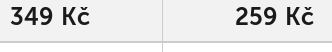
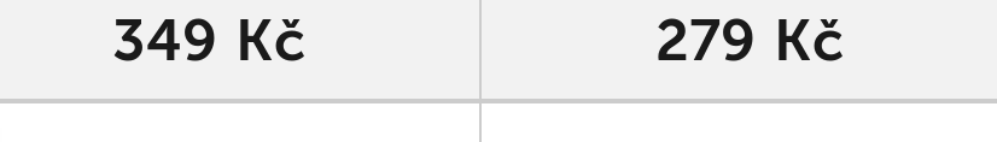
- 259 Kč
+ 279 Kč
